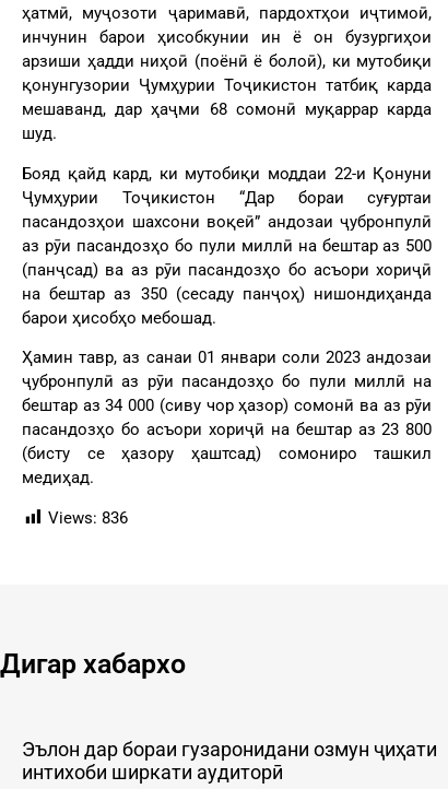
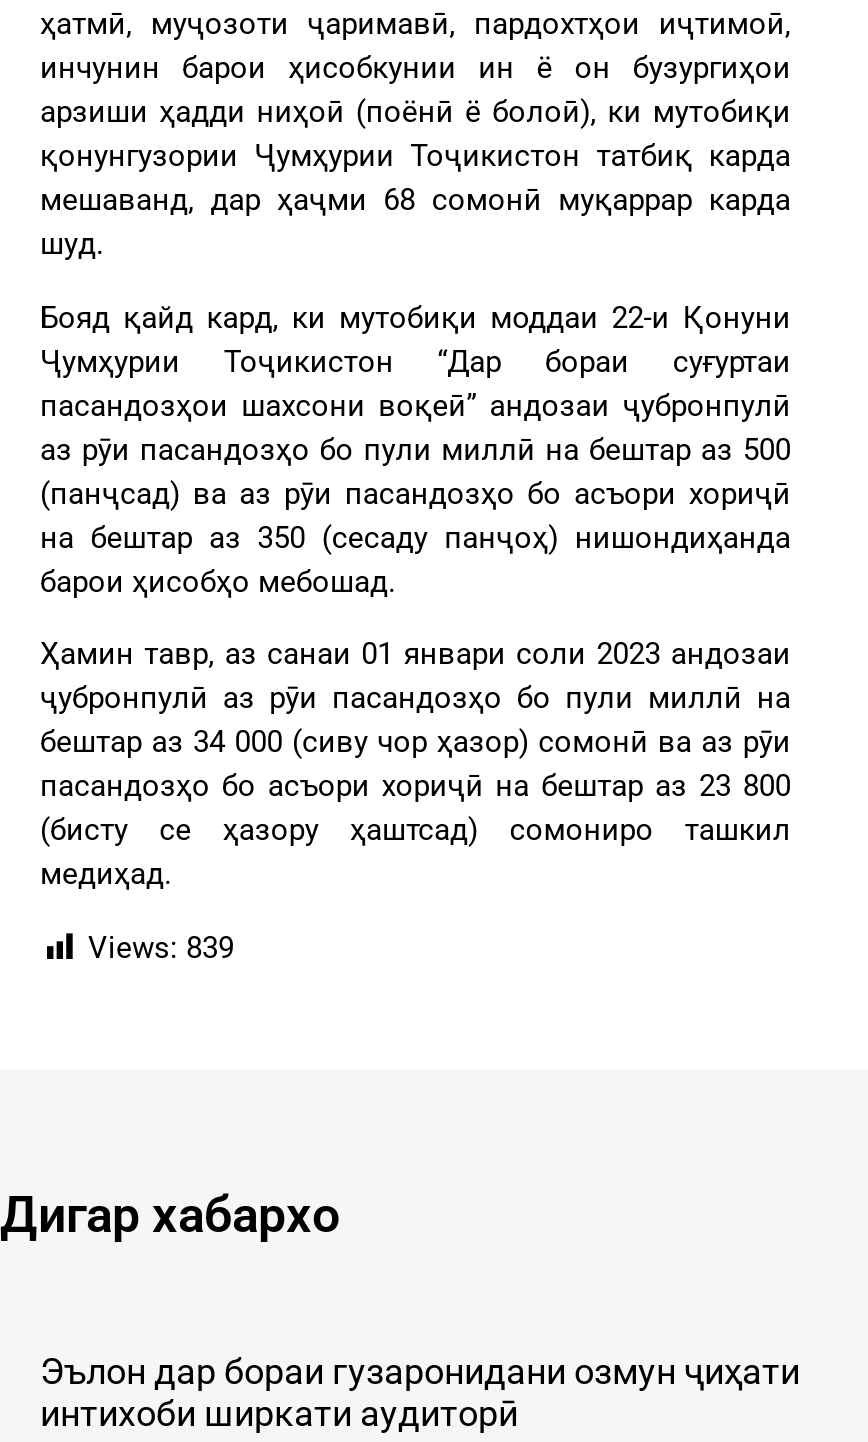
- Views: 836
+ Views: 839
